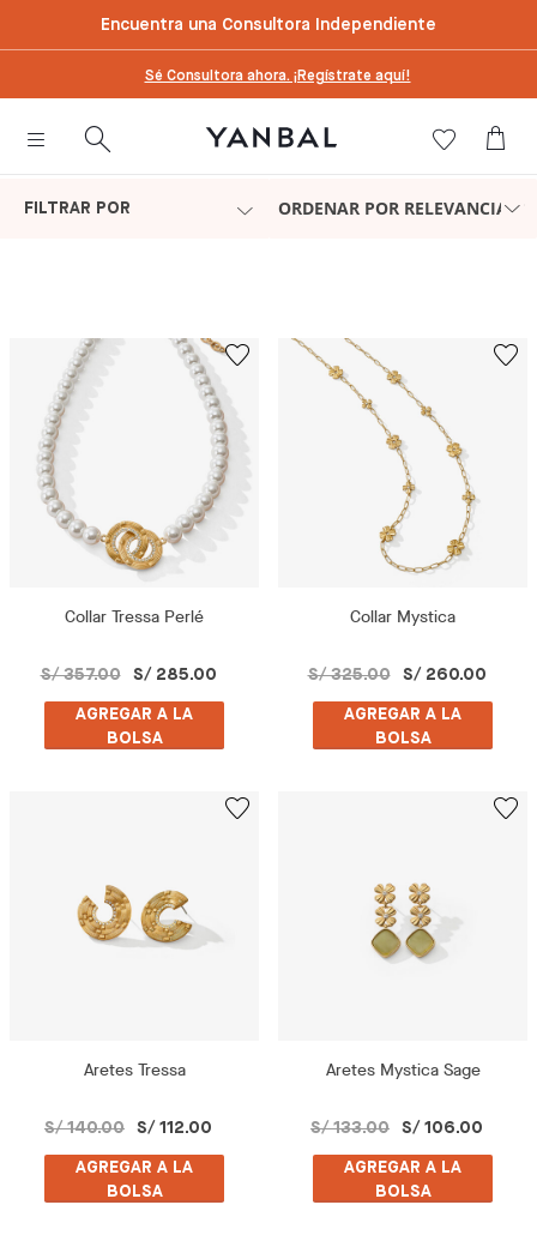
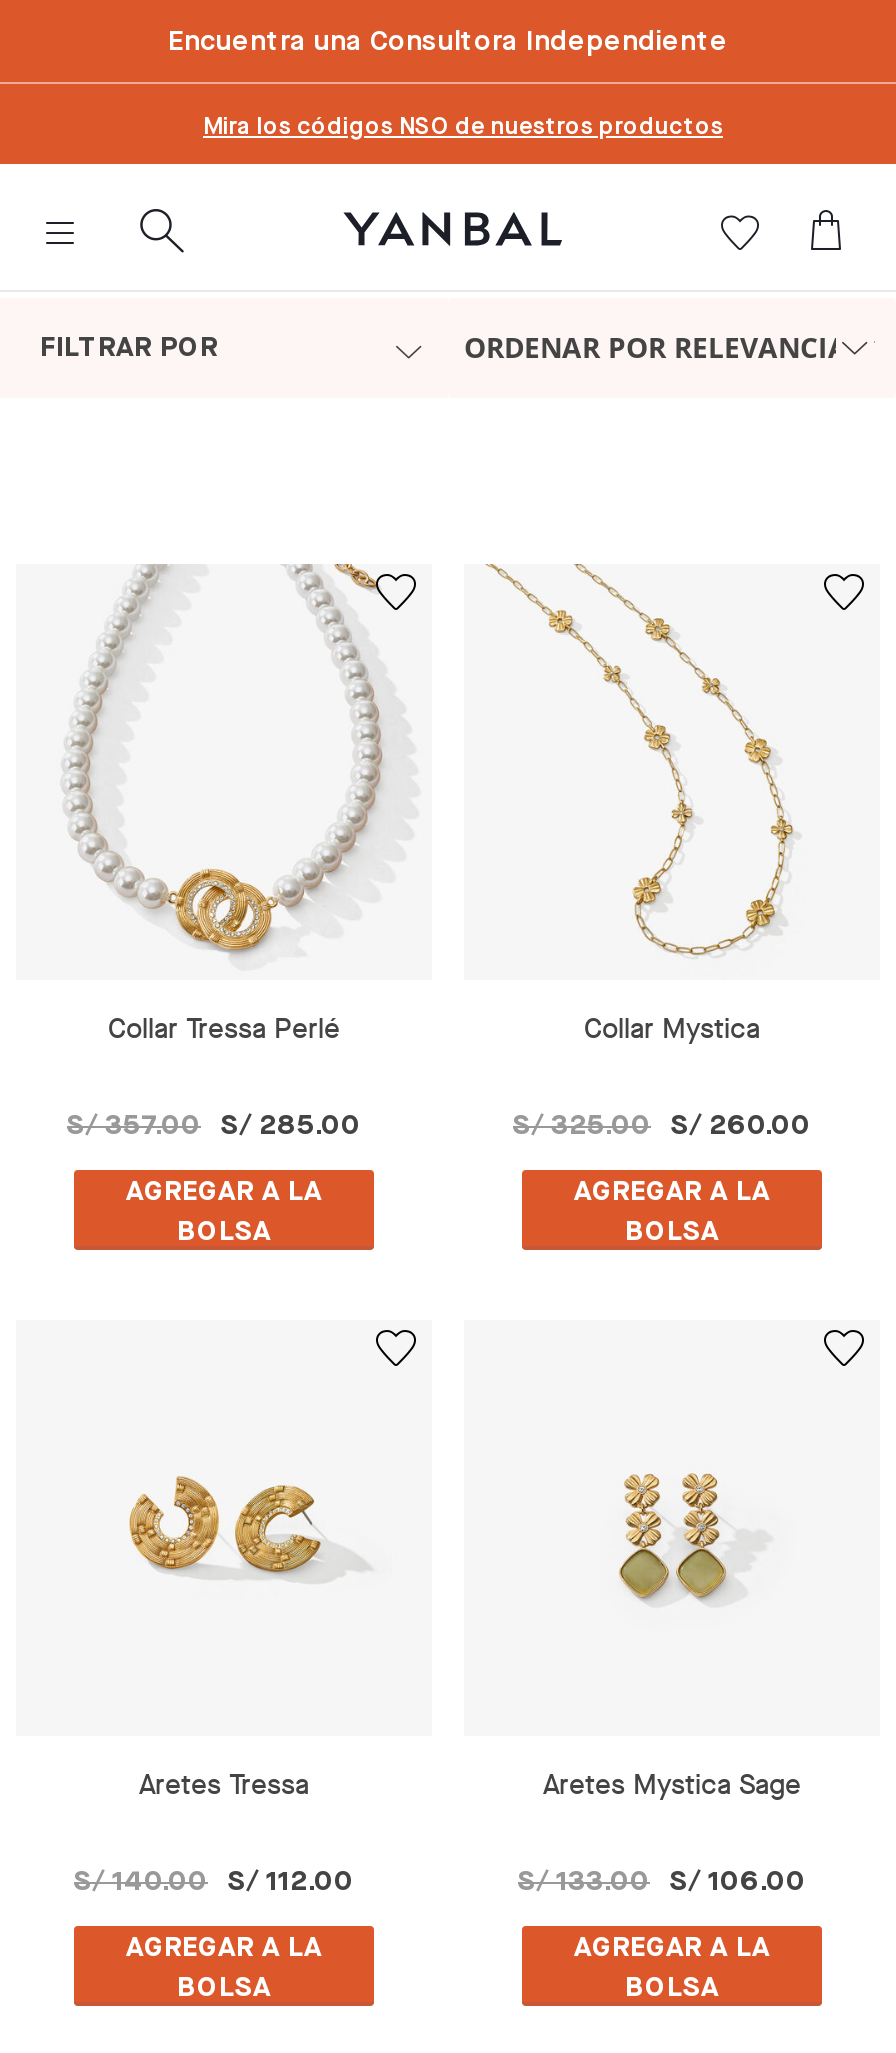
- Sé Consultora ahora. ¡Regístrate aquí!
+ Mira los códigos NSO de nuestros productos
